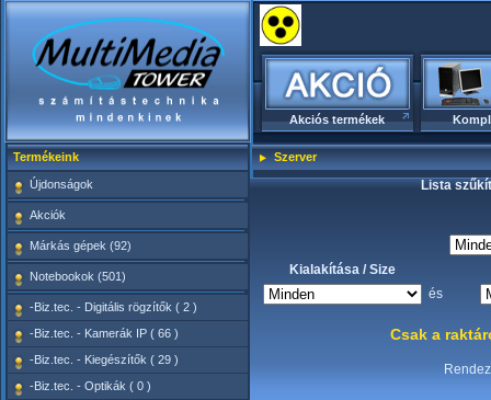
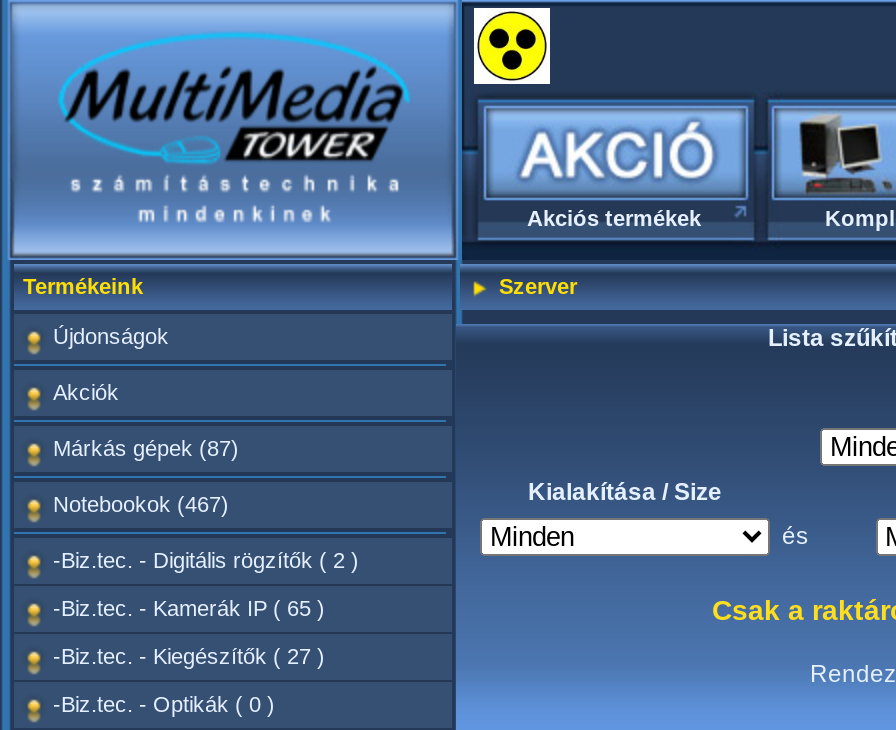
- Márkás gépek (92)
+ Márkás gépek (87)

- Notebookok (501)
+ Notebookok (467)

- -Biz.tec. - Kamerák IP ( 66 )
+ -Biz.tec. - Kamerák IP ( 65 )

- -Biz.tec. - Kiegészítők ( 29 )
+ -Biz.tec. - Kiegészítők ( 27 )
